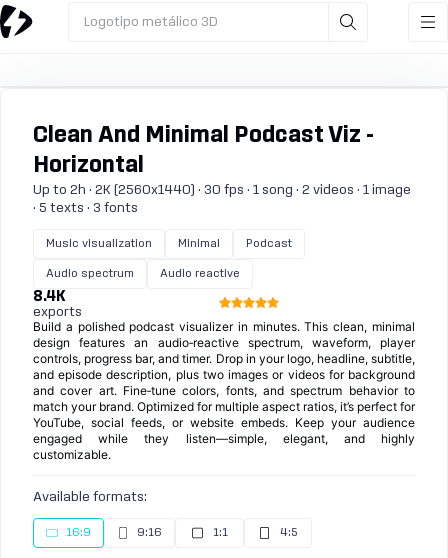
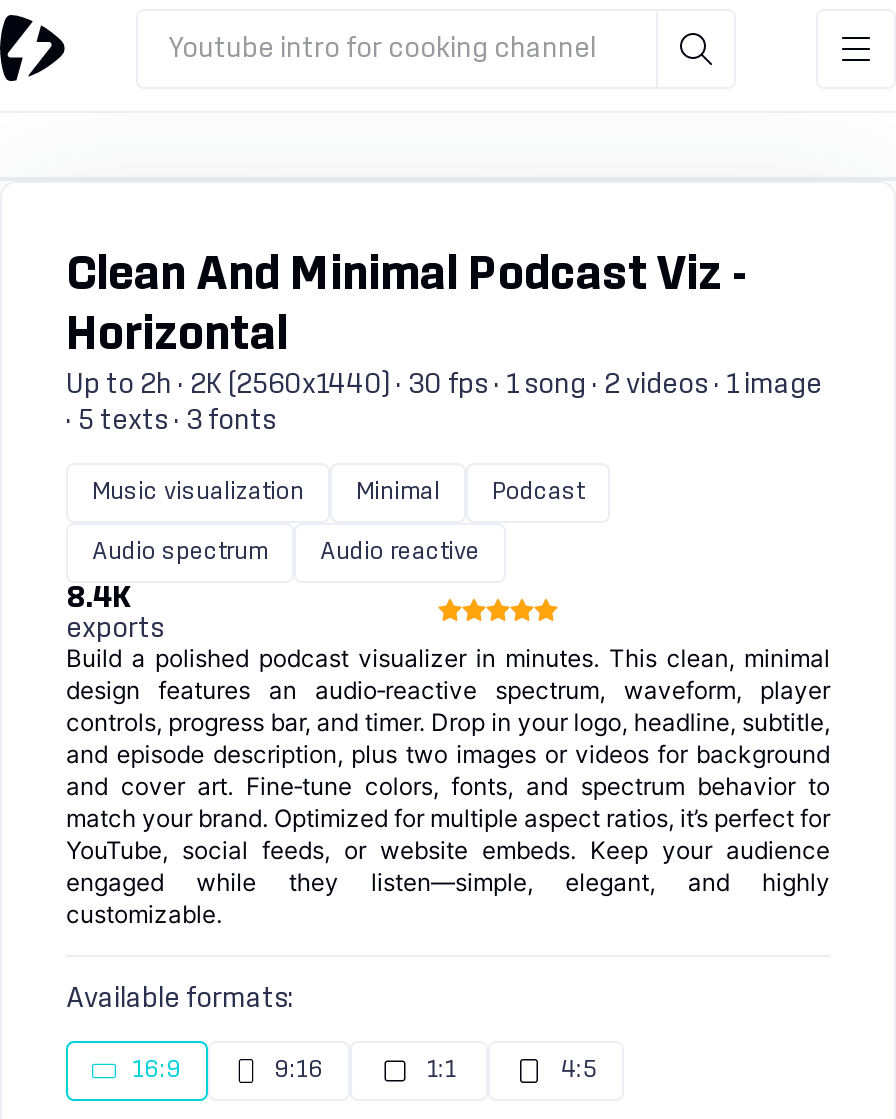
- Logotipo metálico 3D
+ Youtube intro for cooking channel
